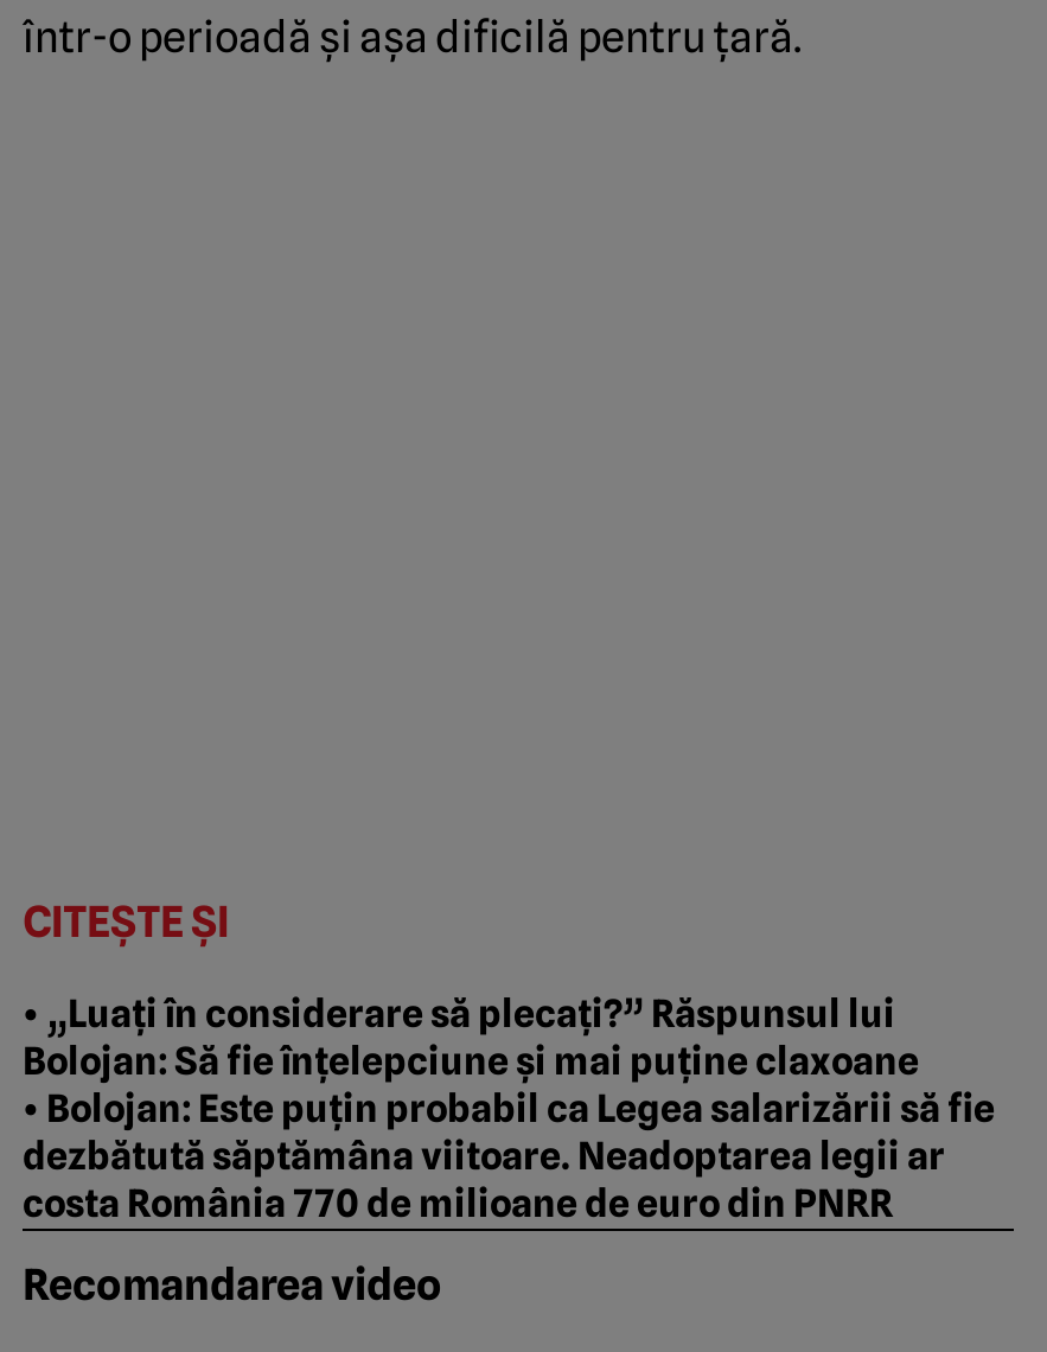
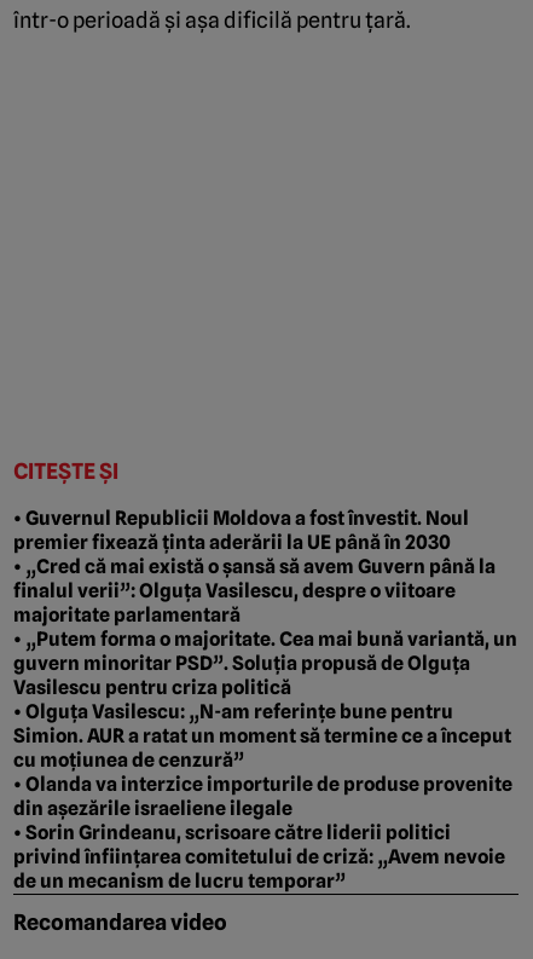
- • „Luați în considerare să plecați?” Răspunsul lui
- Bolojan: Să fie înțelepciune și mai puține claxoane
- • Bolojan: Este puțin probabil ca Legea salarizării să fie
- dezbătută săptămâna viitoare. Neadoptarea legii ar
- costa România 770 de milioane de euro din PNRR
+ • Guvernul Republicii Moldova a fost învestit. Noul
+ premier fixează ținta aderării la UE până în 2030
+ • „Cred că mai există o șansă să avem Guvern până la
+ finalul verii”: Olguța Vasilescu, despre o viitoare
+ majoritate parlamentară
+ • „Putem forma o majoritate. Cea mai bună variantă, un
+ guvern minoritar PSD”. Soluția propusă de Olguța
+ Vasilescu pentru criza politică
+ • Olguța Vasilescu: „N-am referințe bune pentru
+ Simion. AUR a ratat un moment să termine ce a început
+ cu moțiunea de cenzură”
+ • Olanda va interzice importurile de produse provenite
+ din așezările israeliene ilegale
+ • Sorin Grindeanu, scrisoare către liderii politici
+ privind înființarea comitetului de criză: „Avem nevoie
+ de un mecanism de lucru temporar”
